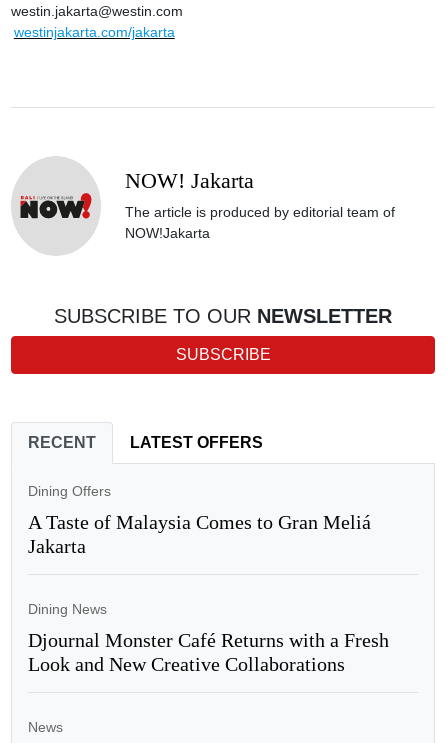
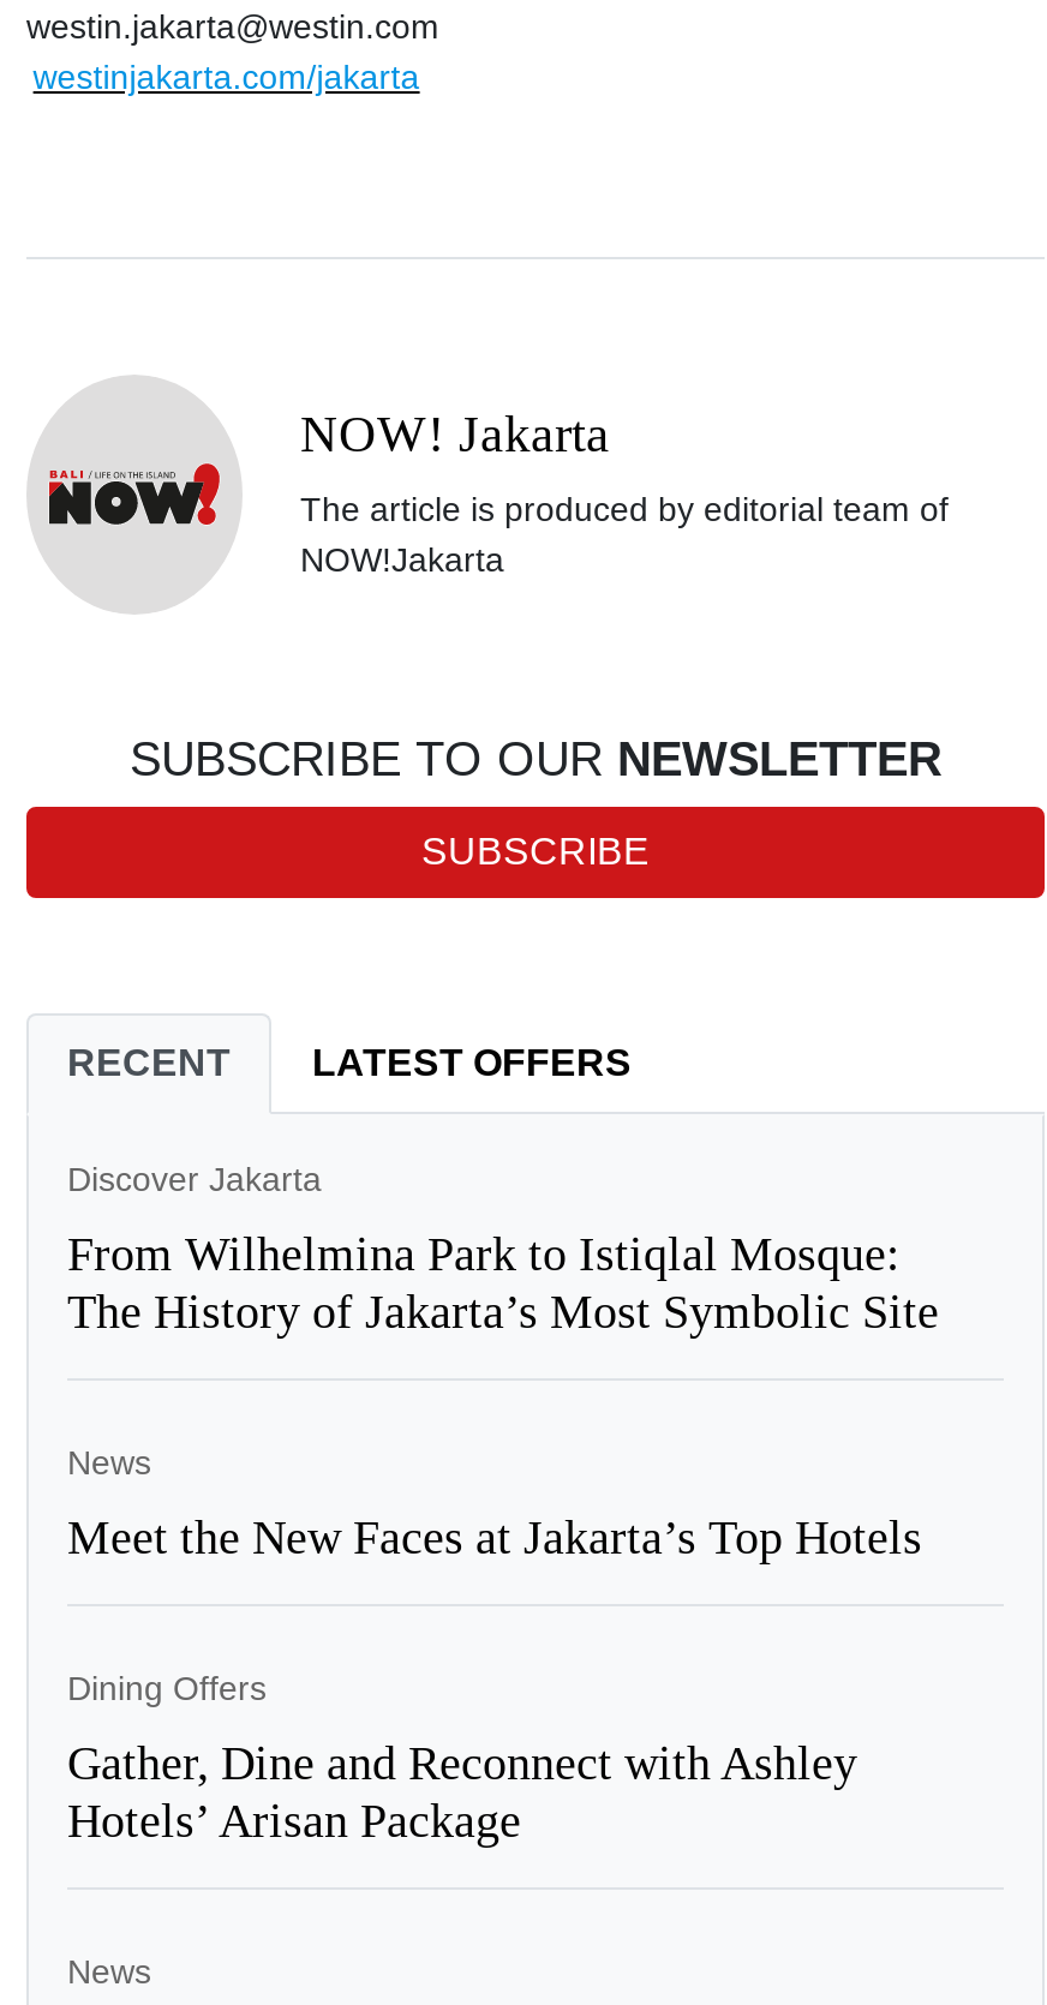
+ Discover Jakarta
+ From Wilhelmina Park to Istiqlal Mosque:
+ The History of Jakarta’s Most Symbolic Site
+ News
+ Meet the New Faces at Jakarta’s Top Hotels

moved down: Dining Offers

- A Taste of Malaysia Comes to Gran Meliá
- Jakarta
- Dining News
- Djournal Monster Café Returns with a Fresh
- Look and New Creative Collaborations
+ Gather, Dine and Reconnect with Ashley
+ Hotels’ Arisan Package
